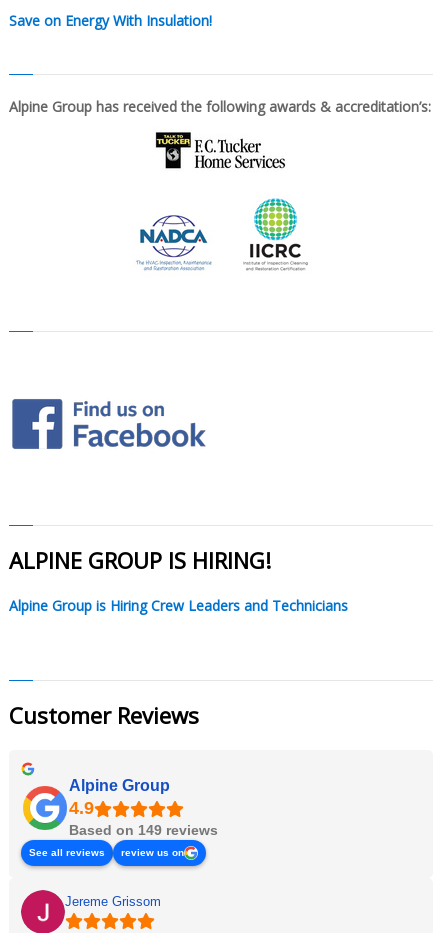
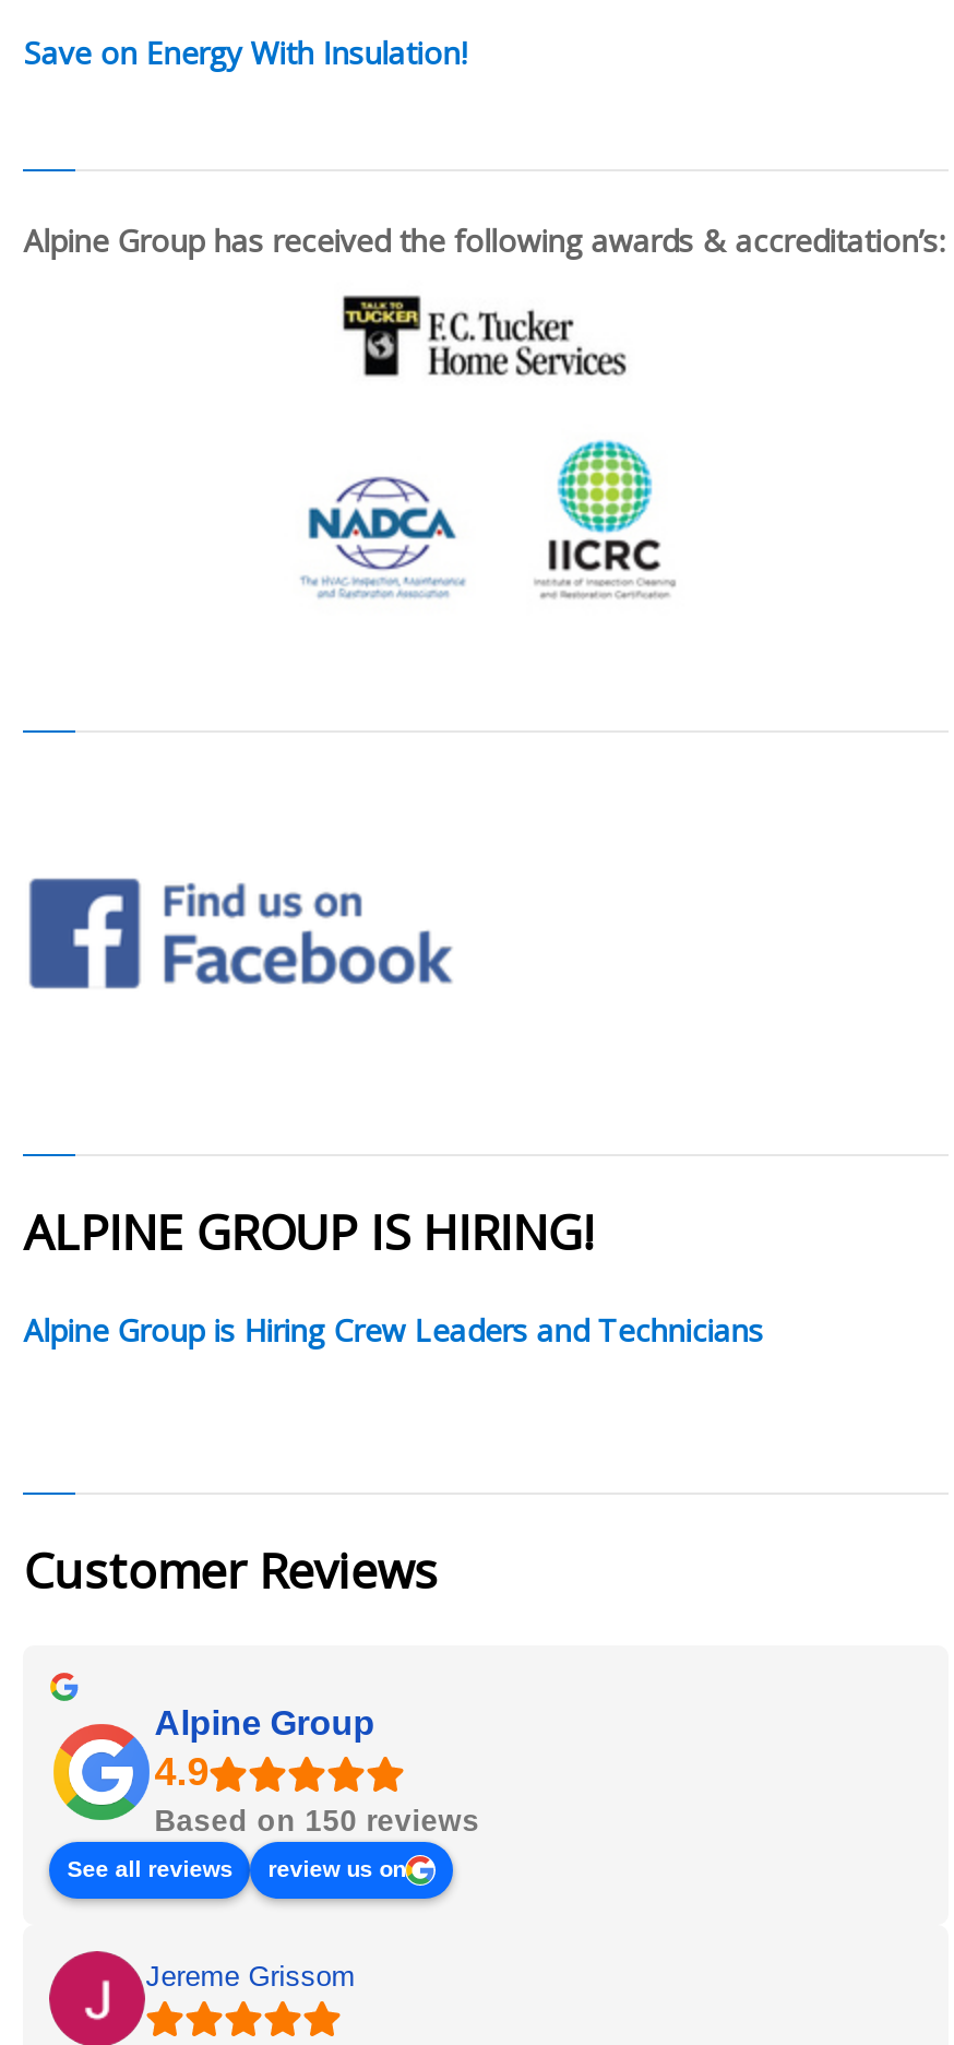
- Based on 149 reviews
+ Based on 150 reviews
